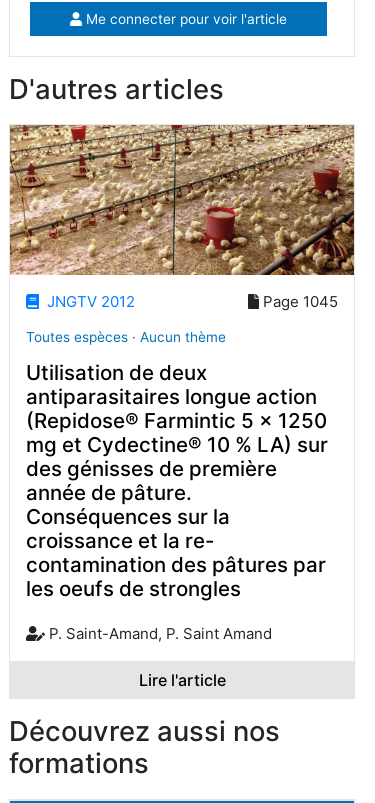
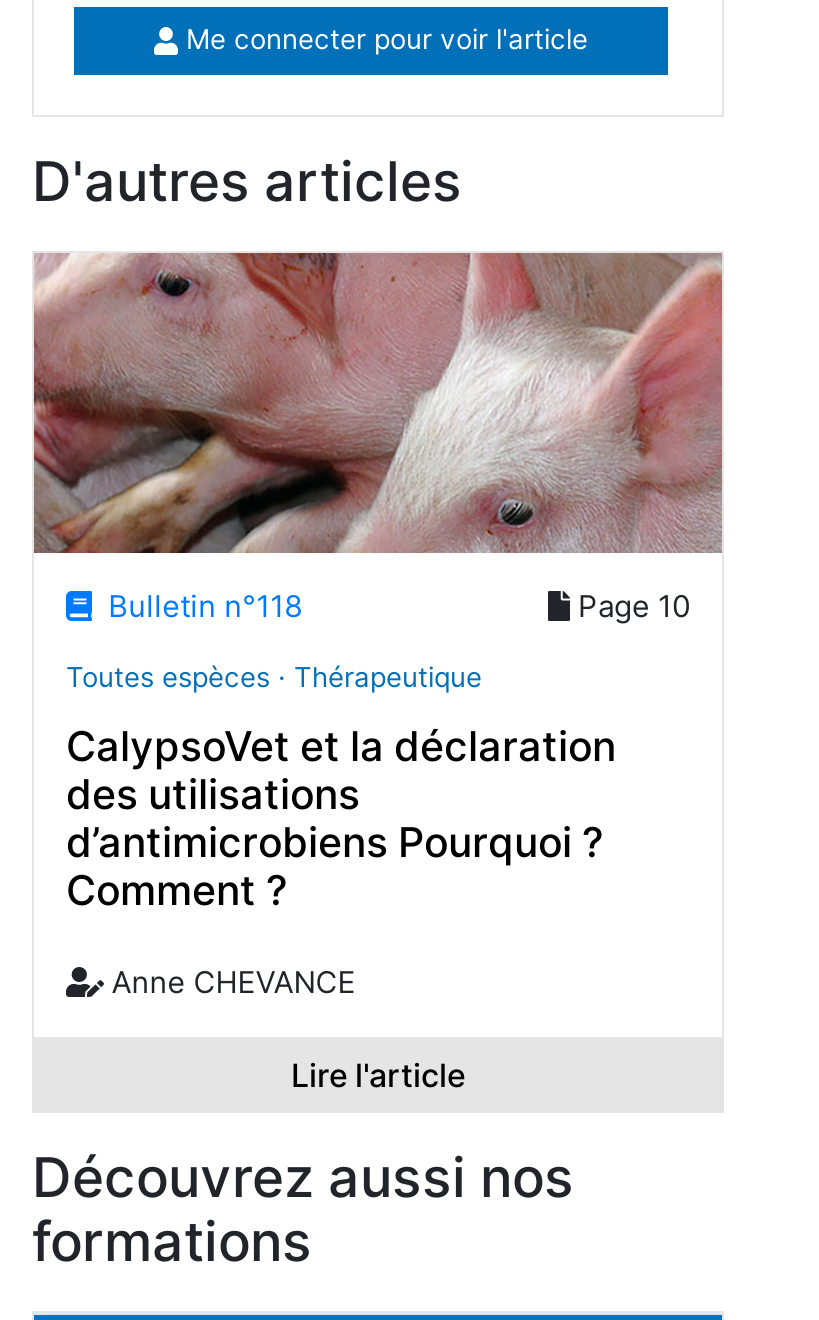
- [image]
- JNGTV 2012
- Page 1045
+ [image]
+ Bulletin n°118
+ Page 10

- Toutes espèces · Aucun thème
+ Toutes espèces · Thérapeutique

- Utilisation de deux
- antiparasitaires longue action
- (Repidose® Farmintic 5 x 1250
- mg et Cydectine® 10 % LA) sur
- des génisses de première
- année de pâture.
- Conséquences sur la
- croissance et la re-
- contamination des pâtures par
- les oeufs de strongles
+ CalypsoVet et la déclaration
+ des utilisations
+ d’antimicrobiens Pourquoi ?
+ Comment ?

- P. Saint-Amand, P. Saint Amand
+ Anne CHEVANCE
